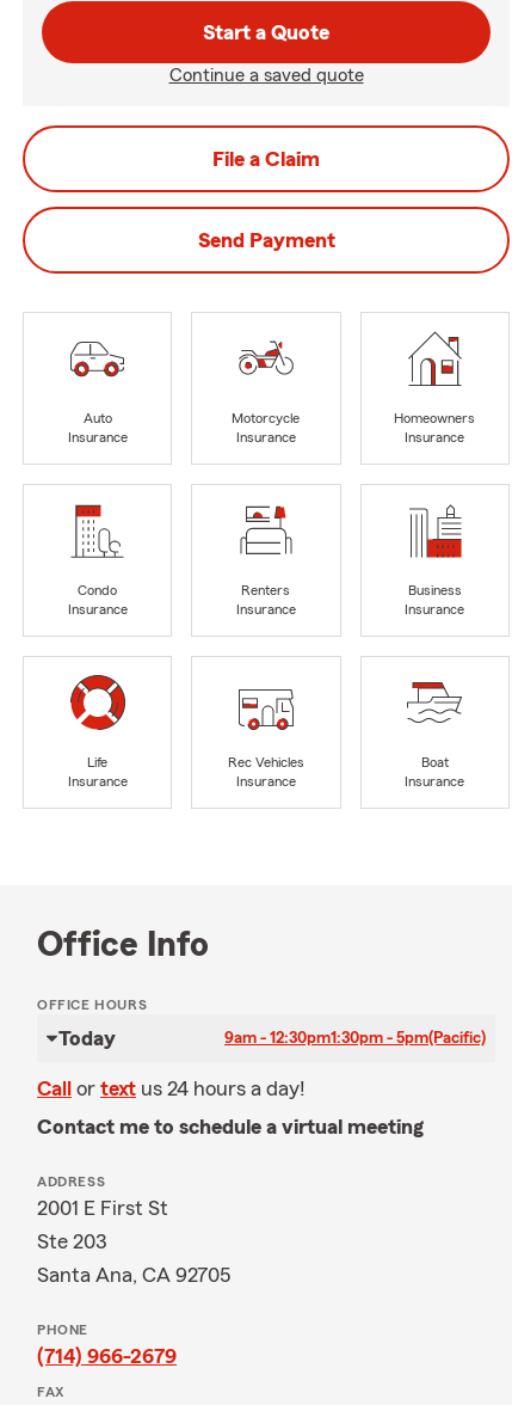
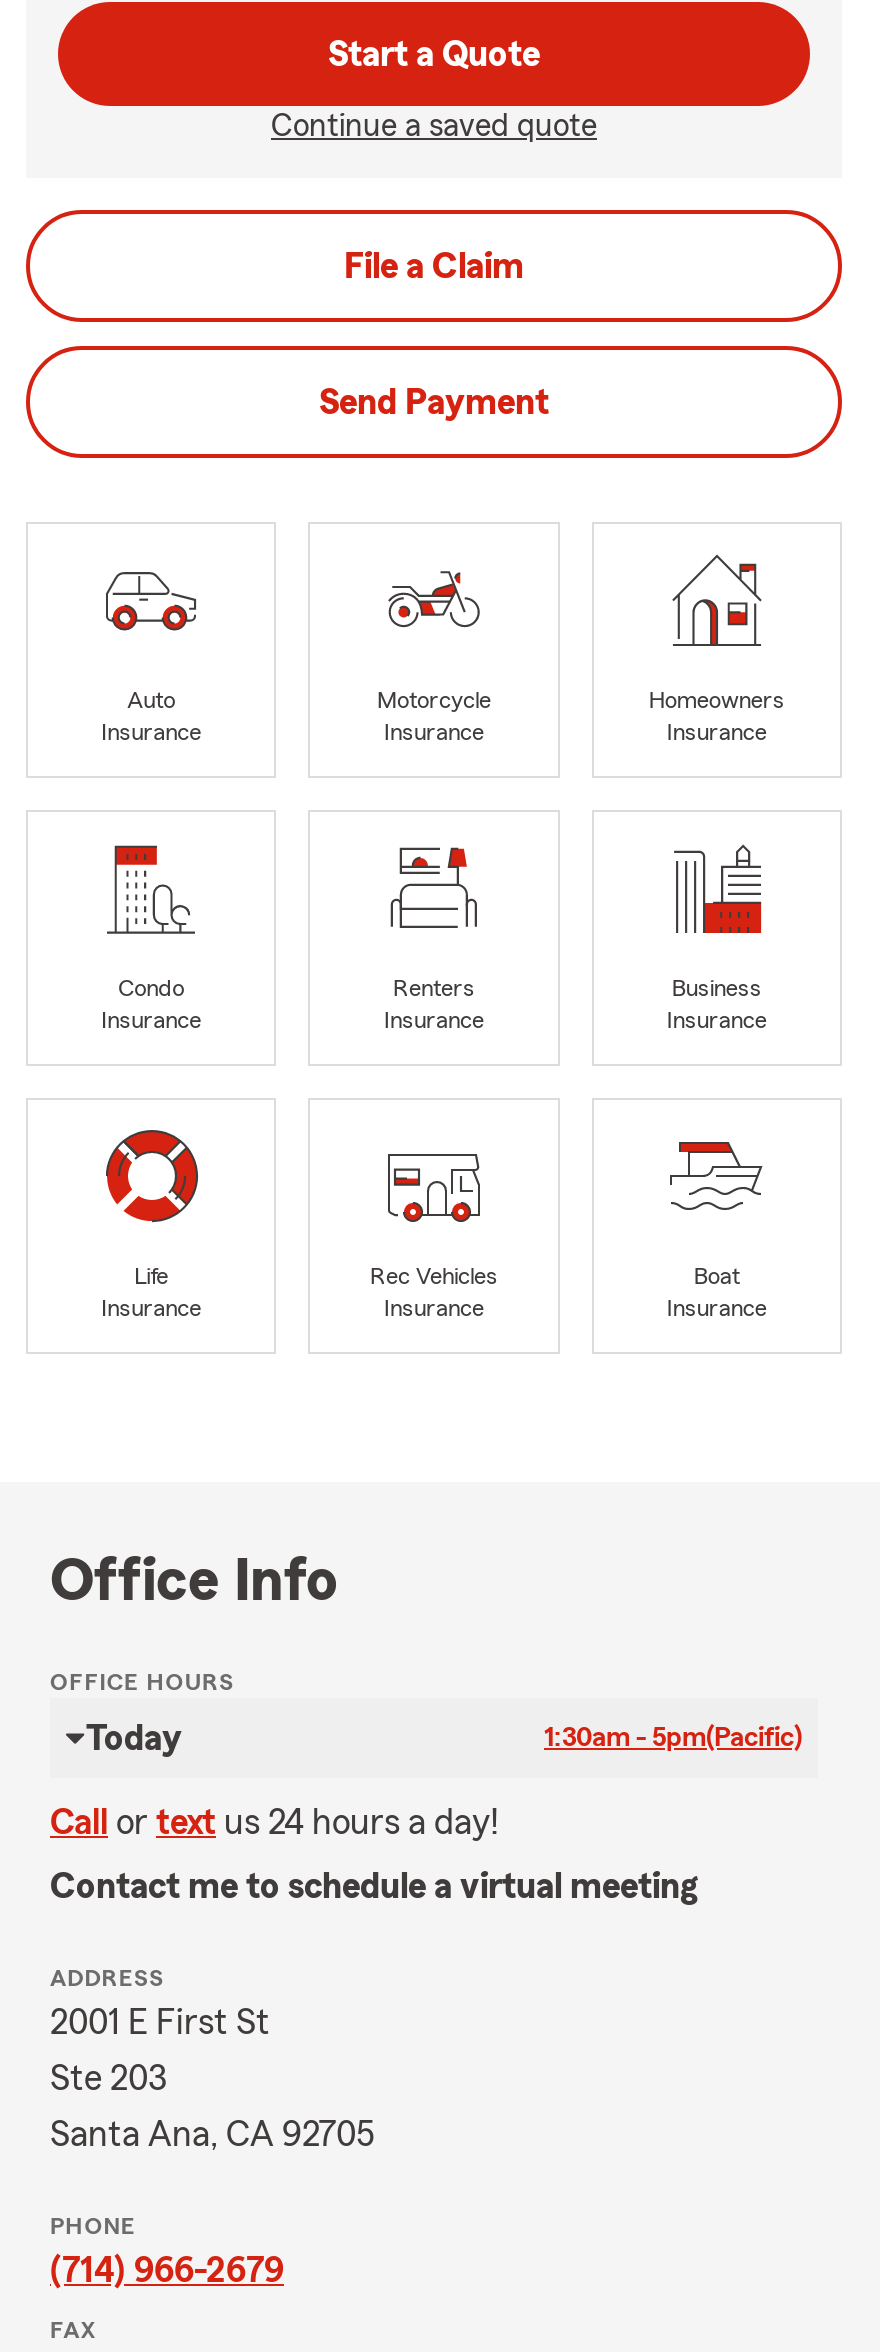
- 9am - 12:30pm1:30pm - 5pm(Pacific)
+ 1:30am - 5pm(Pacific)
